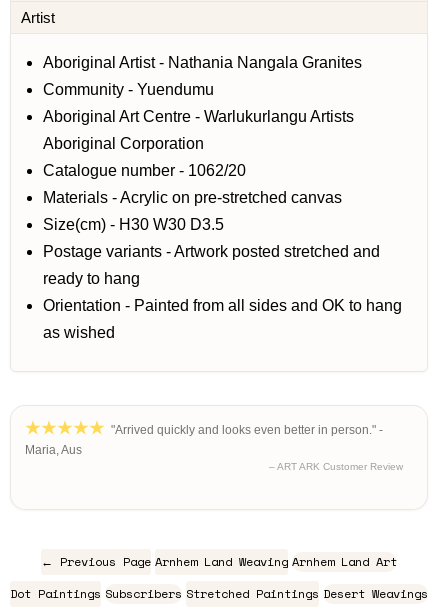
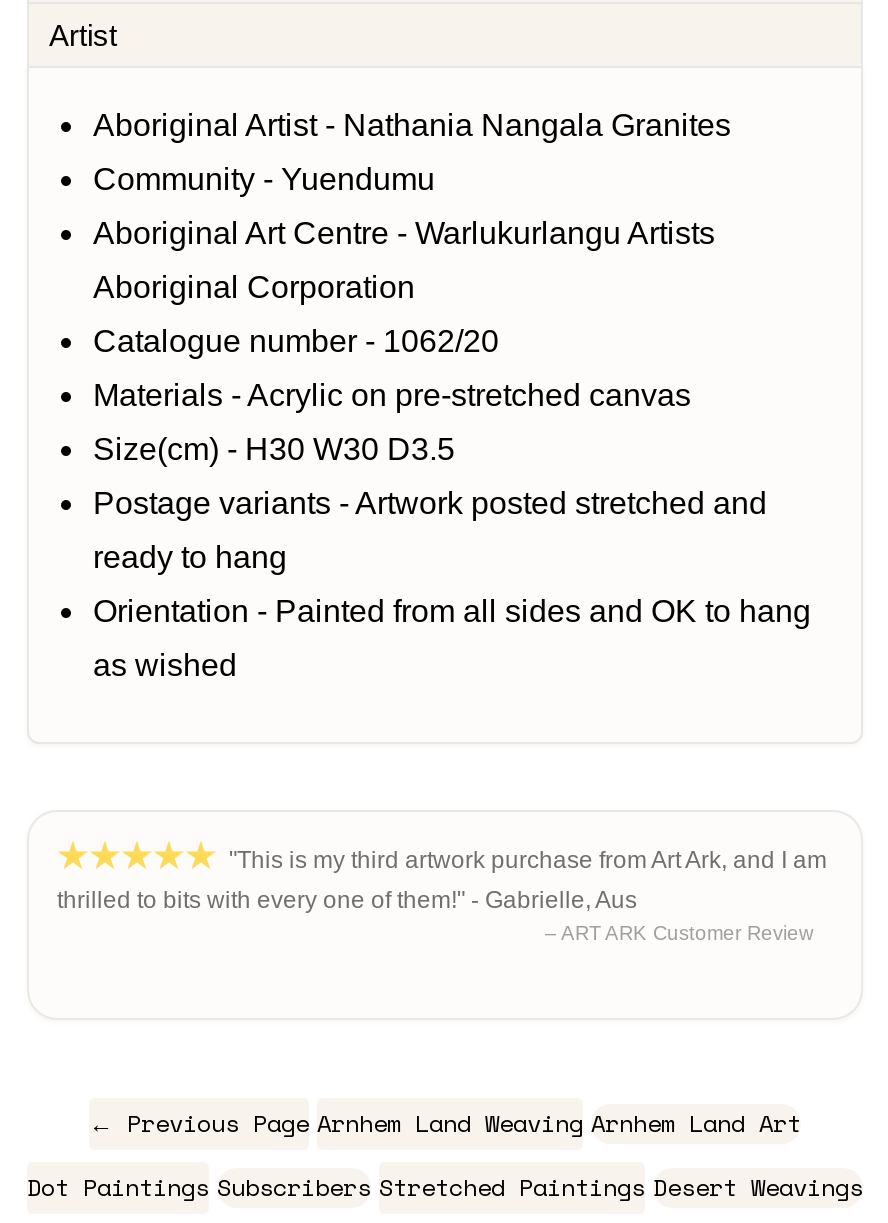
- "Arrived quickly and looks even better in person." -
- Maria, Aus
+ "This is my third artwork purchase from Art Ark, and I am
+ thrilled to bits with every one of them!" - Gabrielle, Aus
